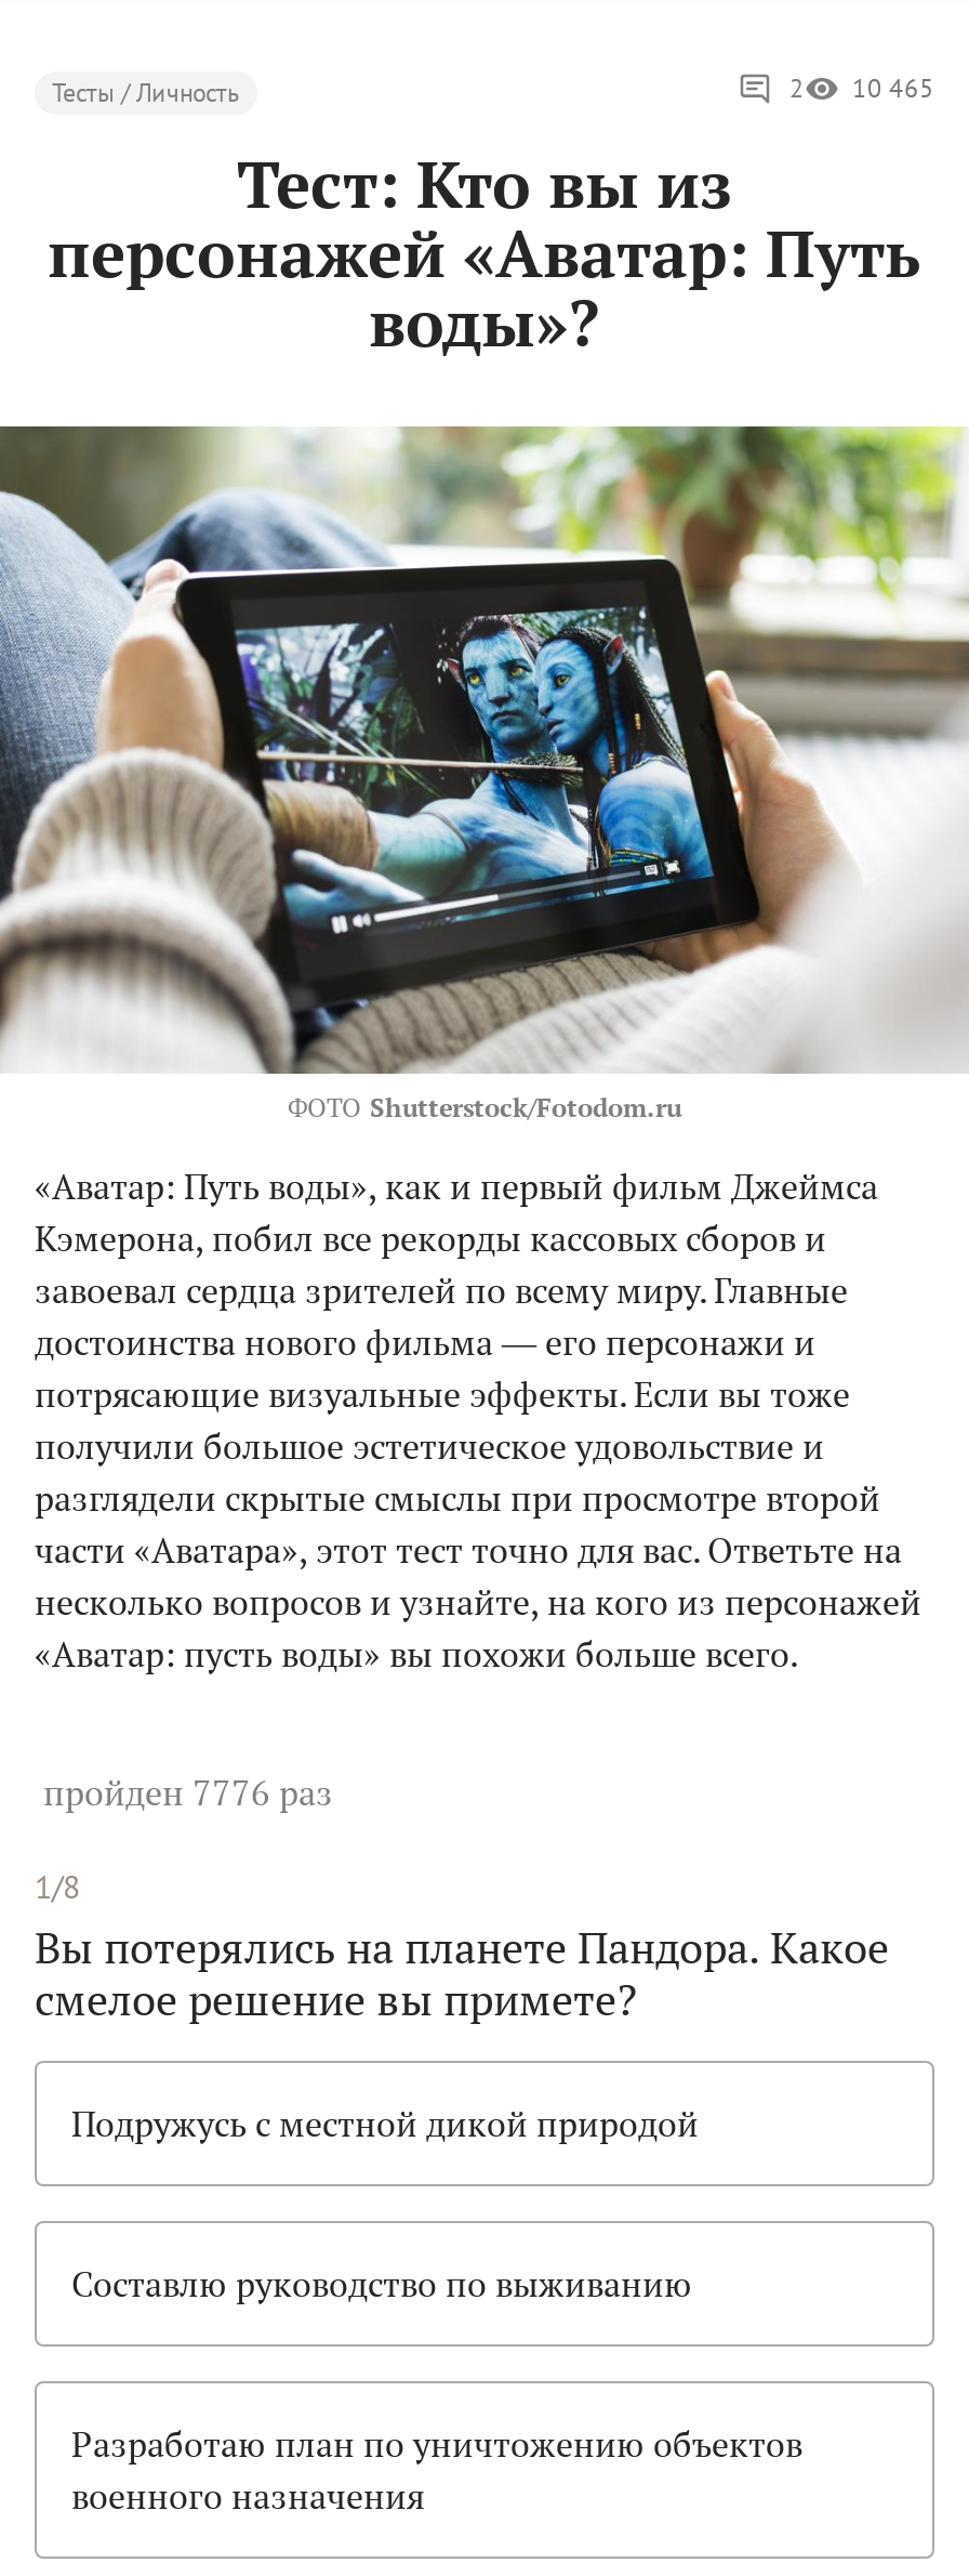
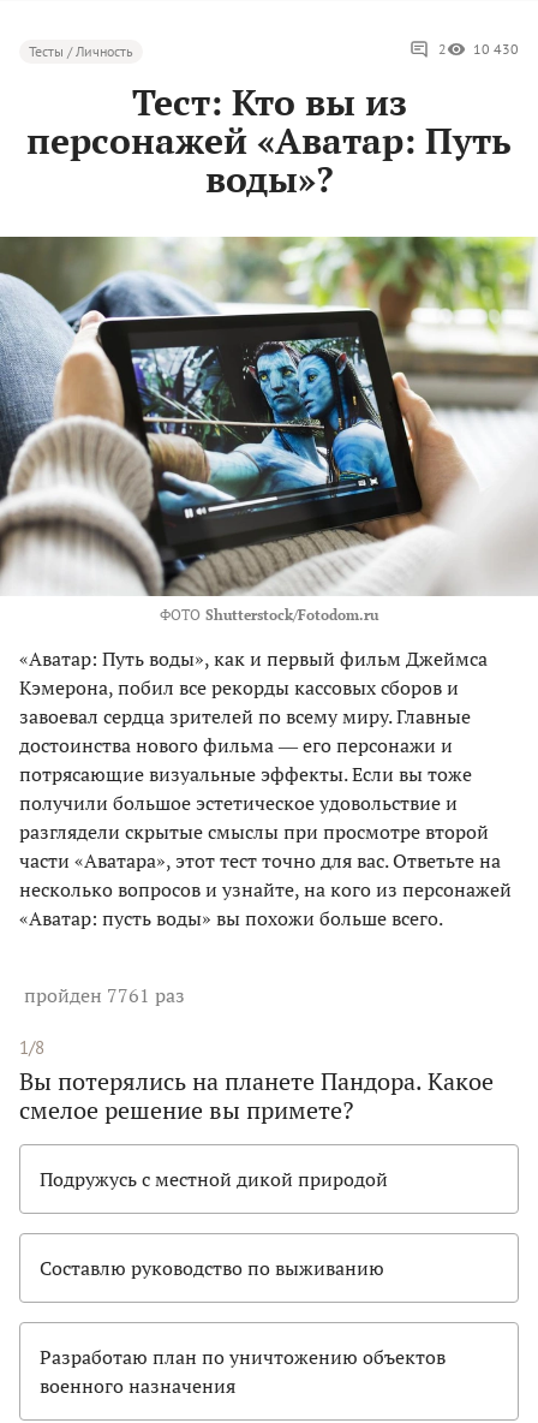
- 2 10 465
+ 2 10 430

- пройден 7776 раз
+ пройден 7761 раз
